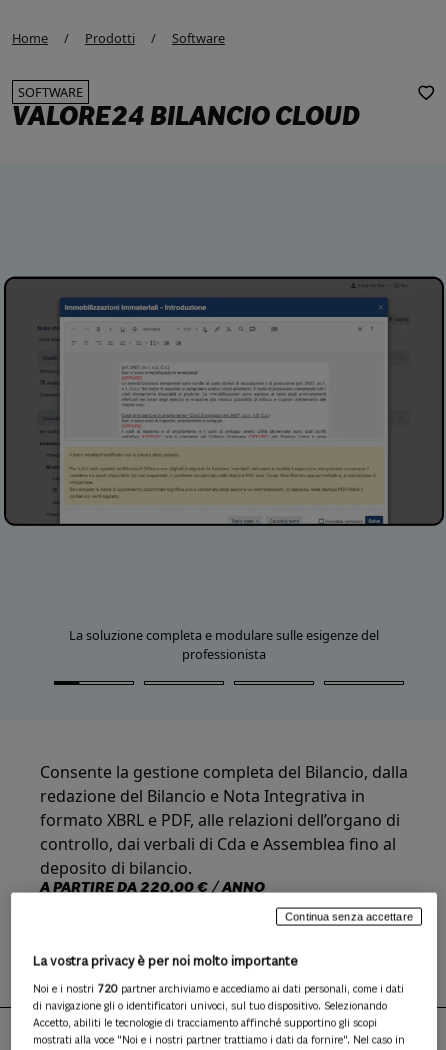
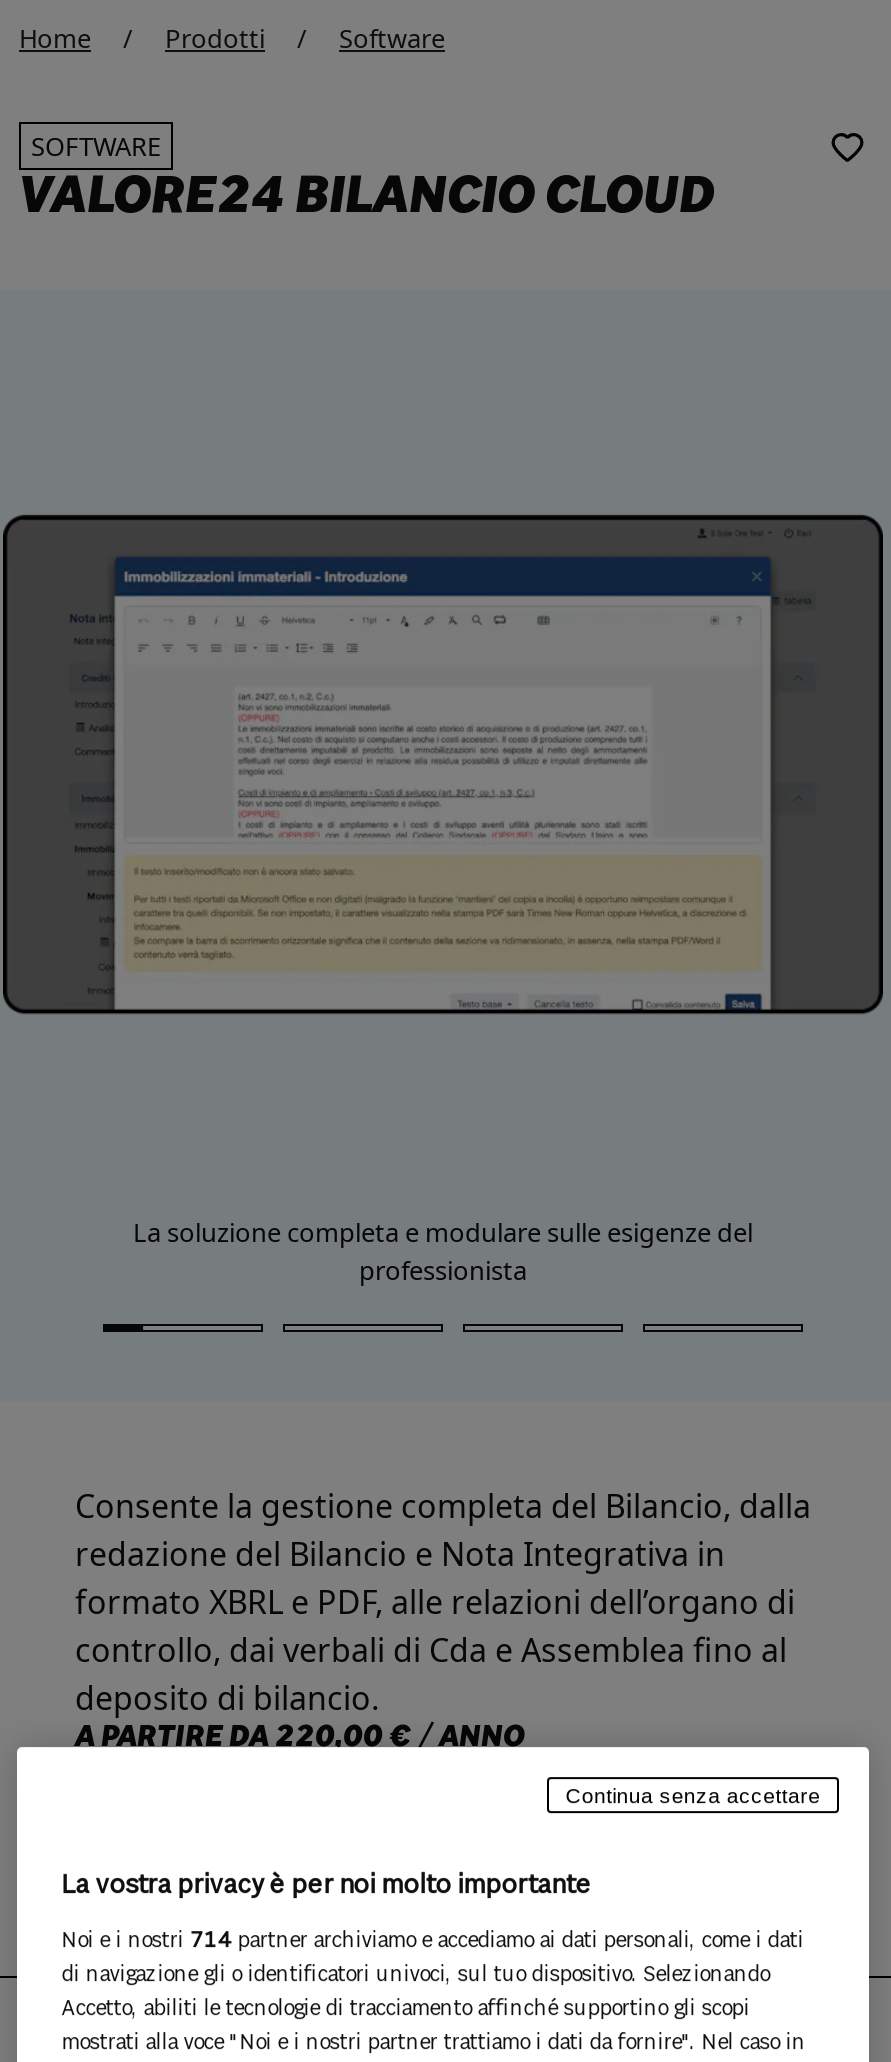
- Noi e i nostri 720 partner archiviamo e accediamo ai dati personali, come i dati
+ Noi e i nostri 714 partner archiviamo e accediamo ai dati personali, come i dati
